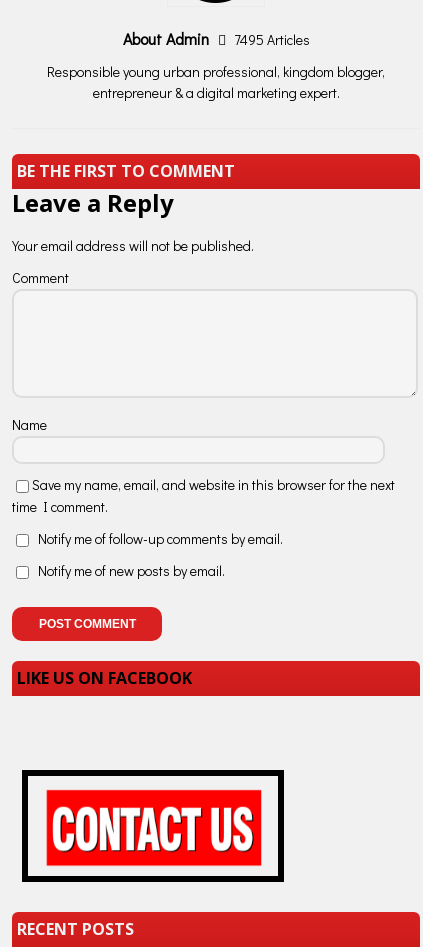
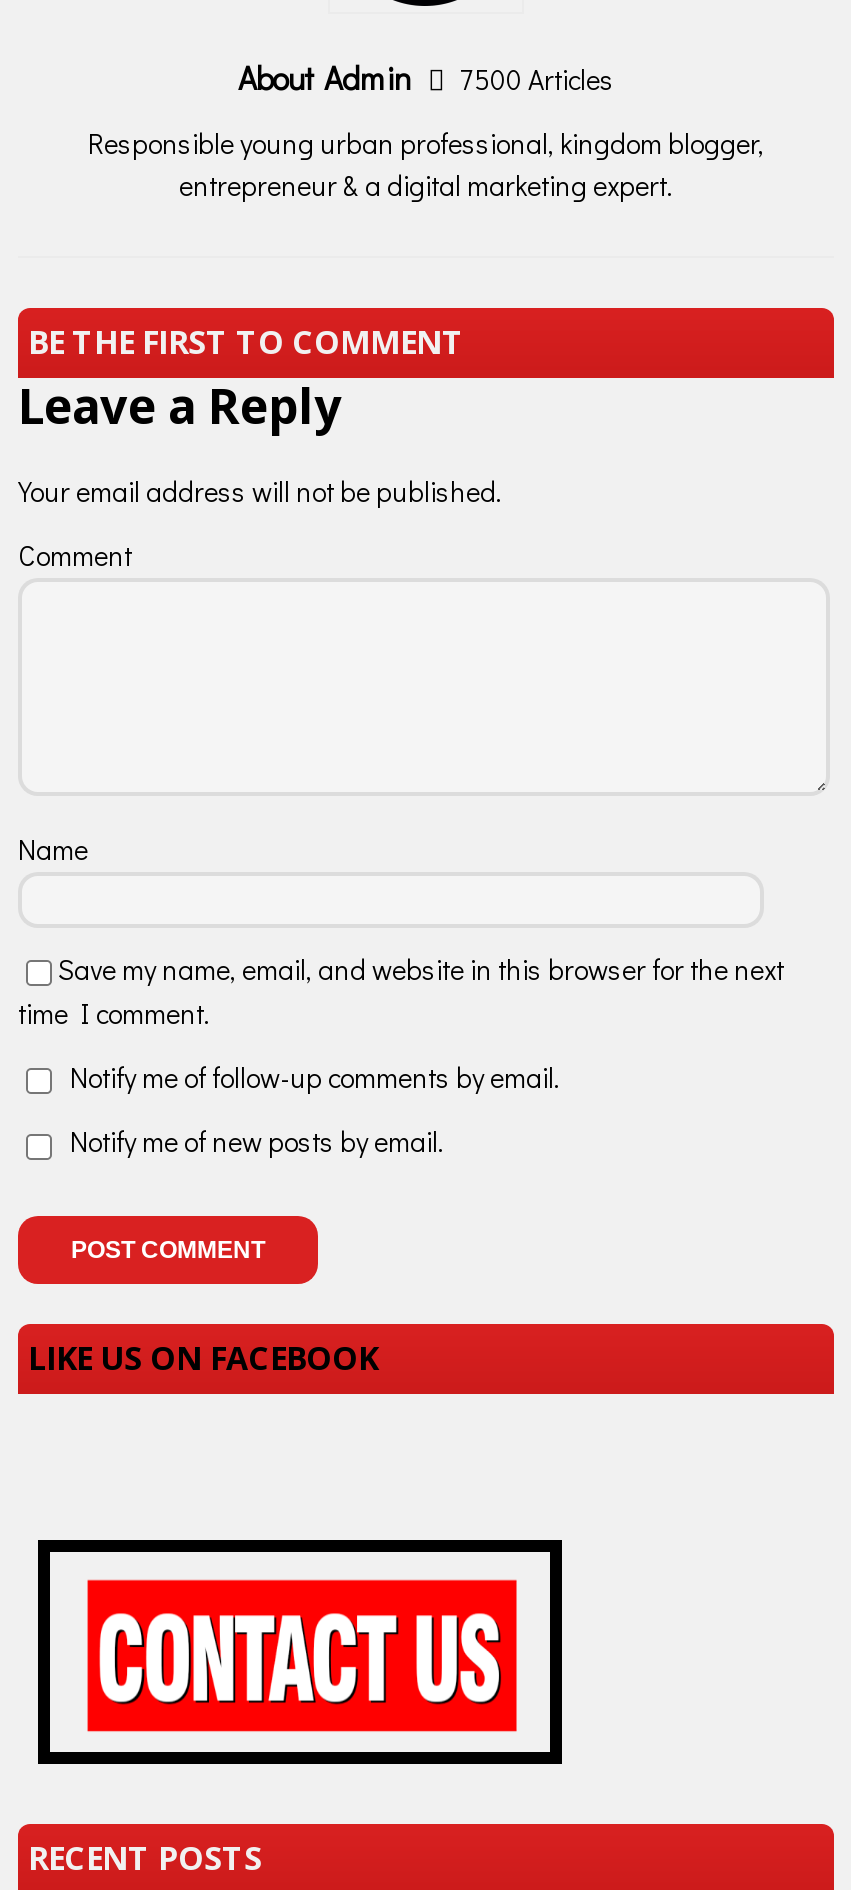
- About Admin 7495 Articles
+ About Admin 7500 Articles
